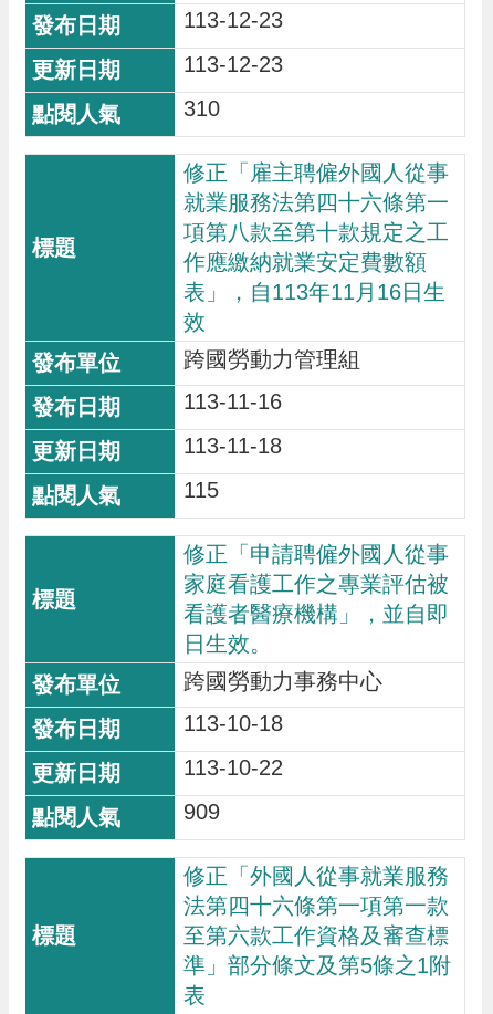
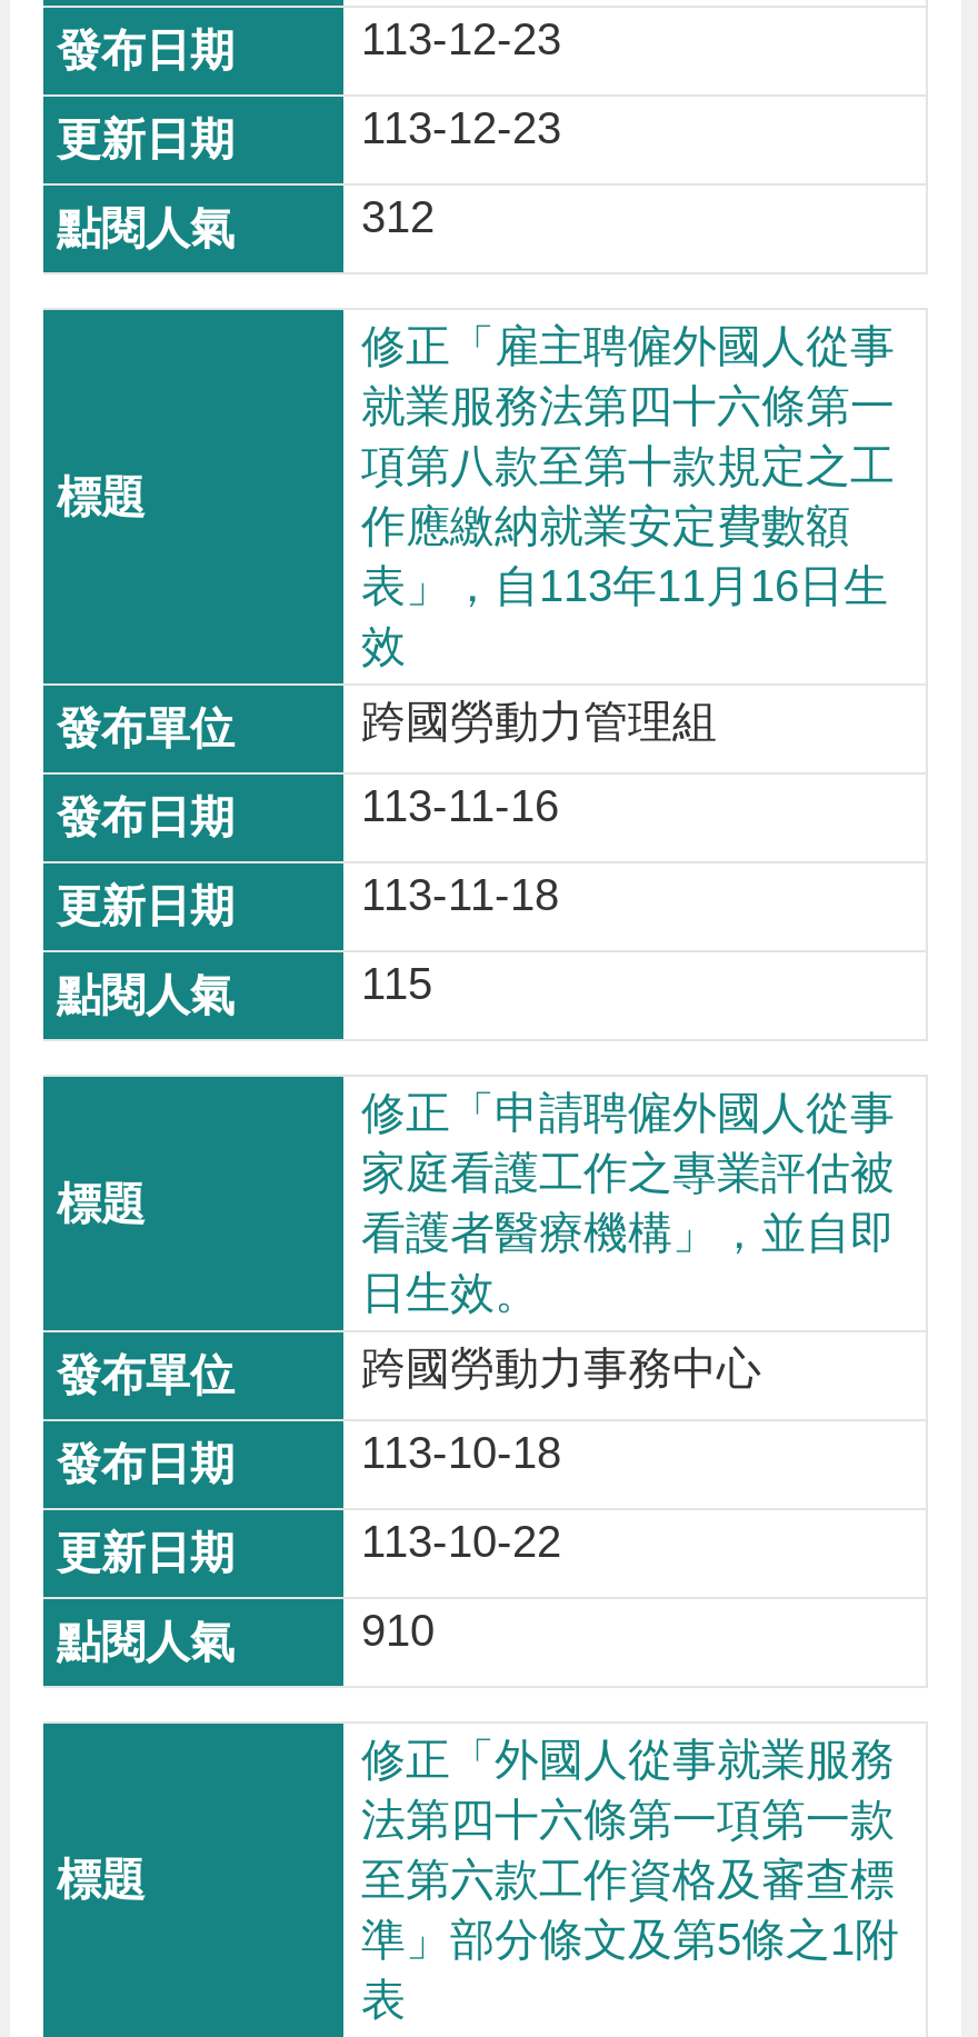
- 310
+ 312

- 909
+ 910
